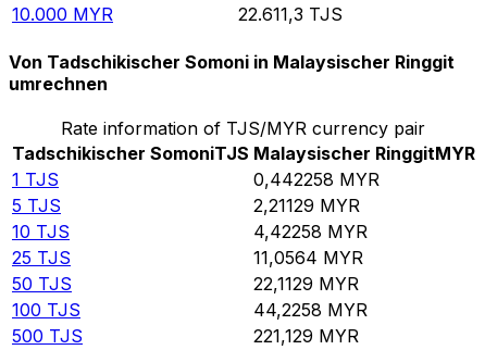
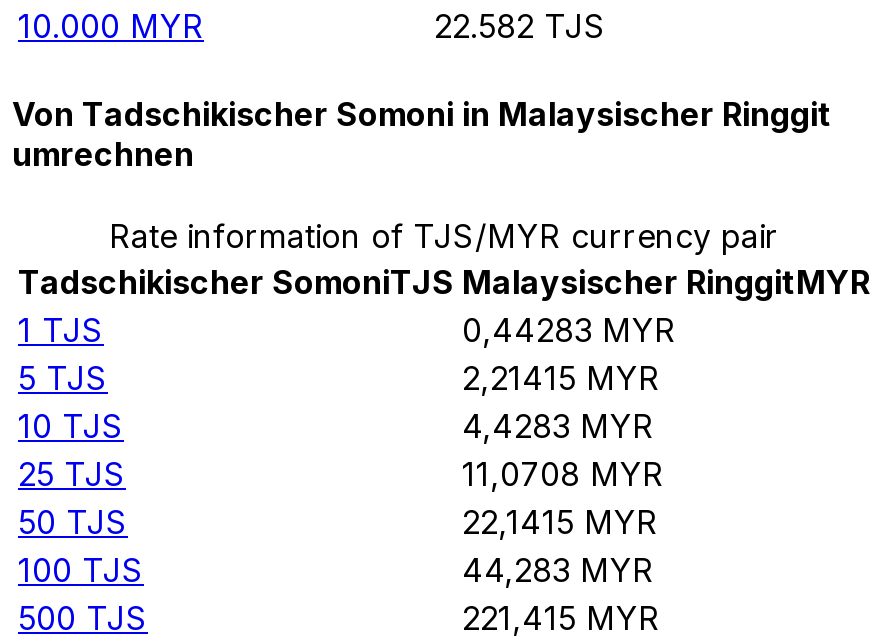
- 22.611,3 TJS
+ 22.582 TJS

- 0,442258 MYR
+ 0,44283 MYR

- 2,21129 MYR
+ 2,21415 MYR

- 4,42258 MYR
+ 4,4283 MYR

- 11,0564 MYR
+ 11,0708 MYR

- 22,1129 MYR
+ 22,1415 MYR

- 44,2258 MYR
+ 44,283 MYR

- 221,129 MYR
+ 221,415 MYR
